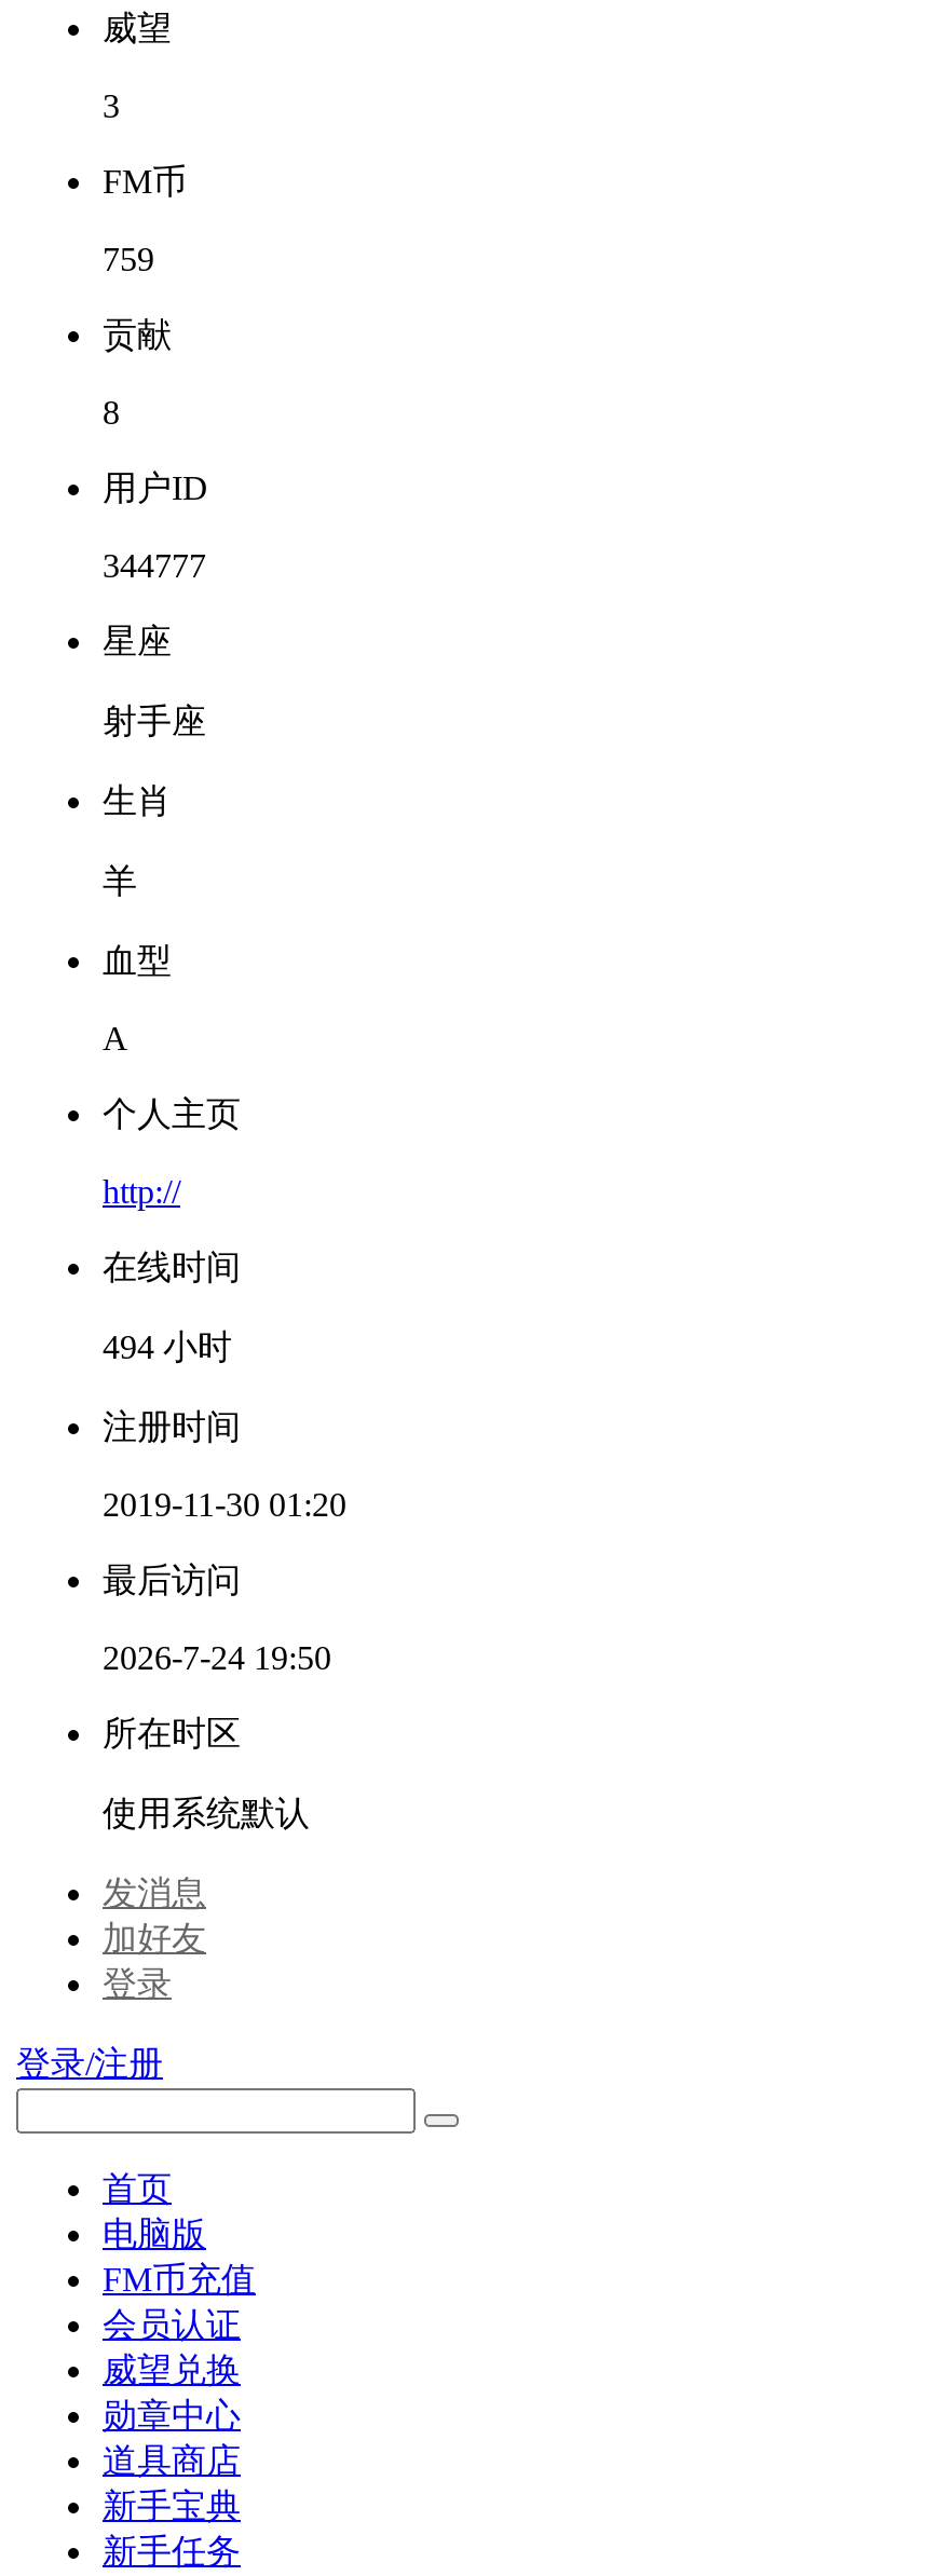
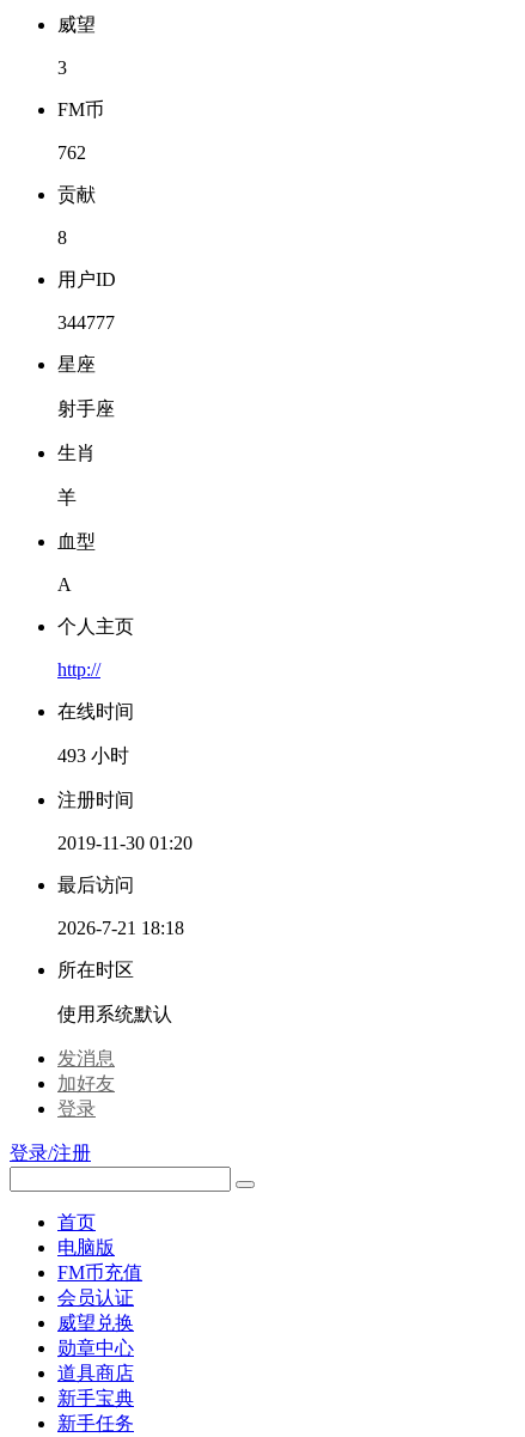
- 759
+ 762

- 494 小时
+ 493 小时

- 2026-7-24 19:50
+ 2026-7-21 18:18
